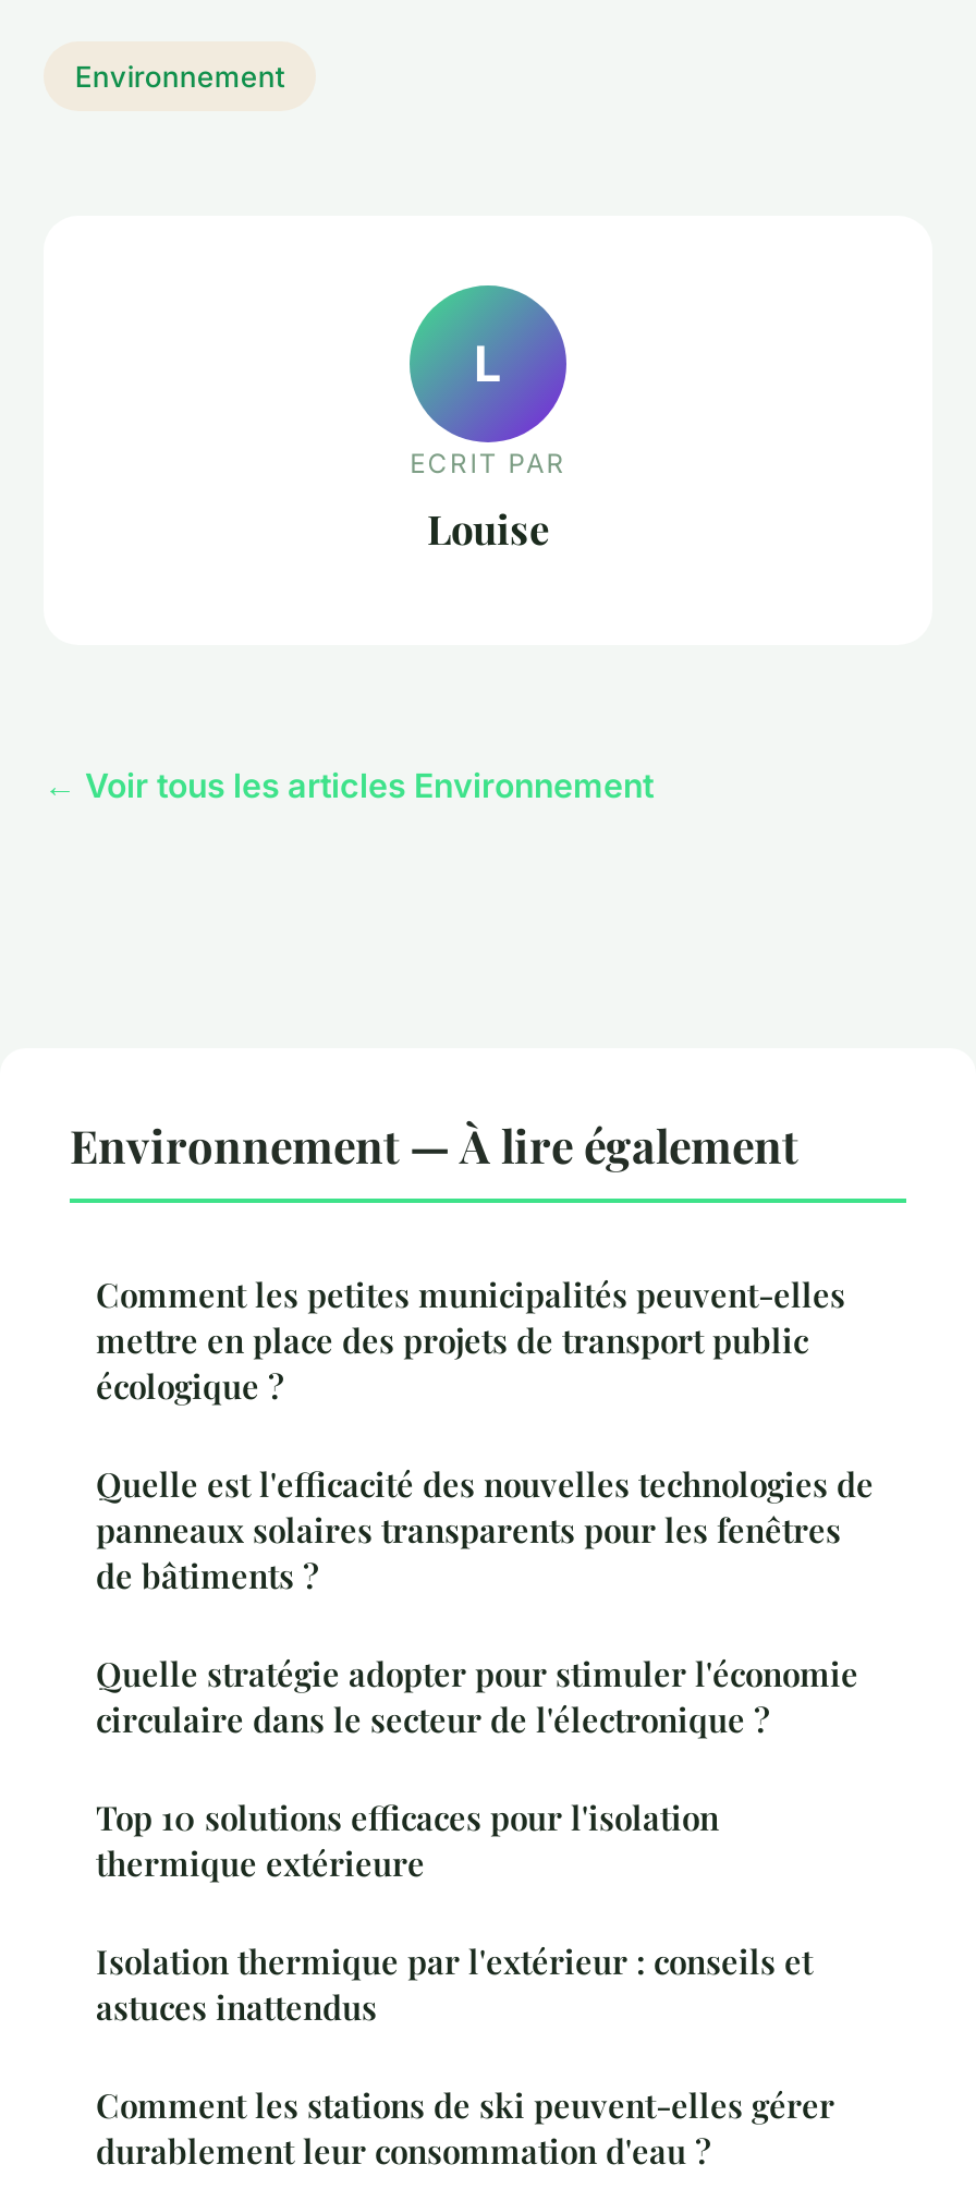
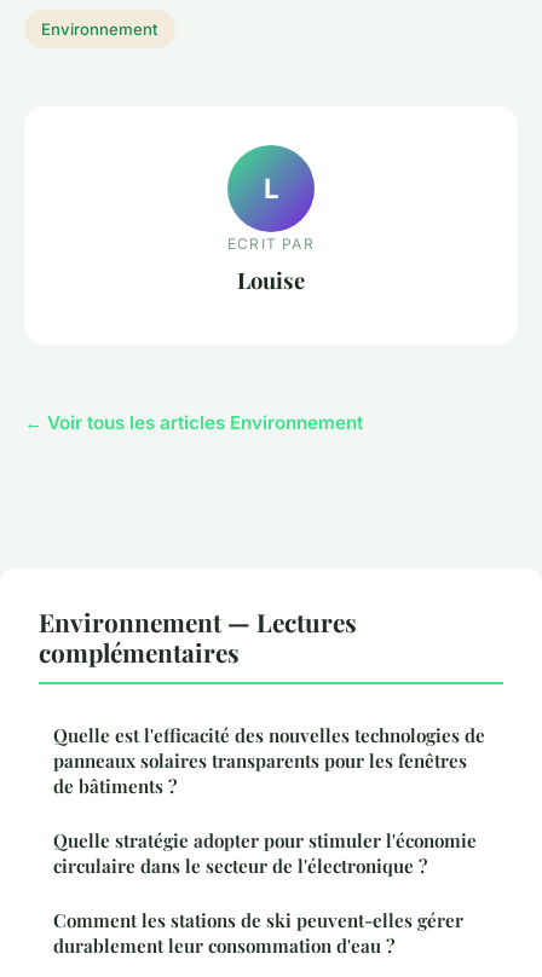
- Environnement — À lire également
- Comment les petites municipalités peuvent-elles
- mettre en place des projets de transport public
- écologique ?
+ Environnement — Lectures
+ complémentaires

- Top 10 solutions efficaces pour l'isolation
- thermique extérieure
- Isolation thermique par l'extérieur : conseils et
- astuces inattendus
